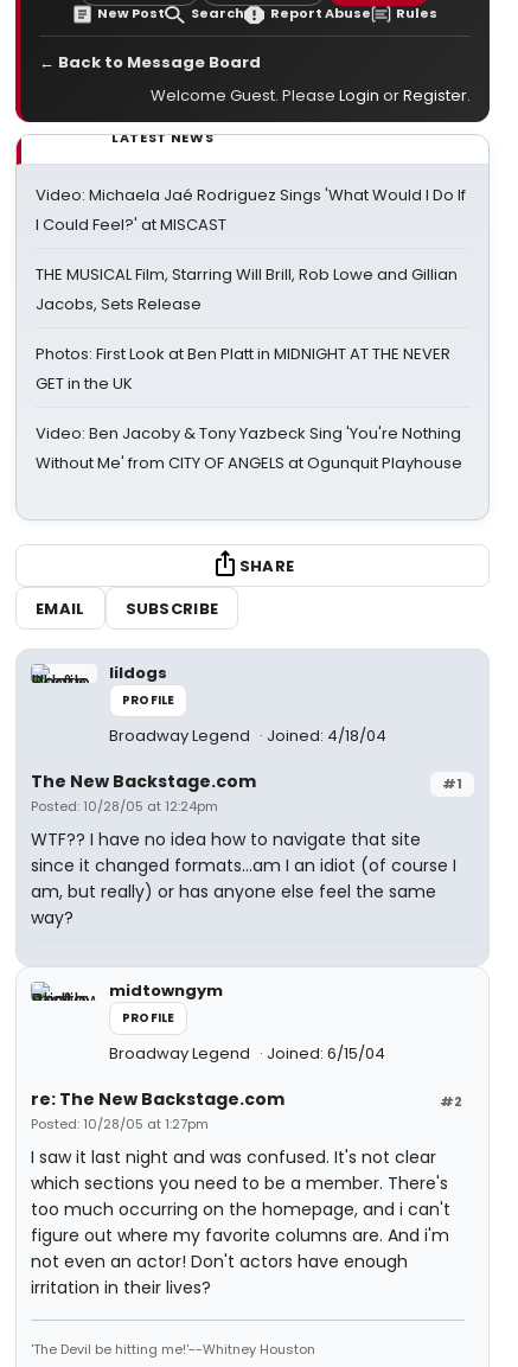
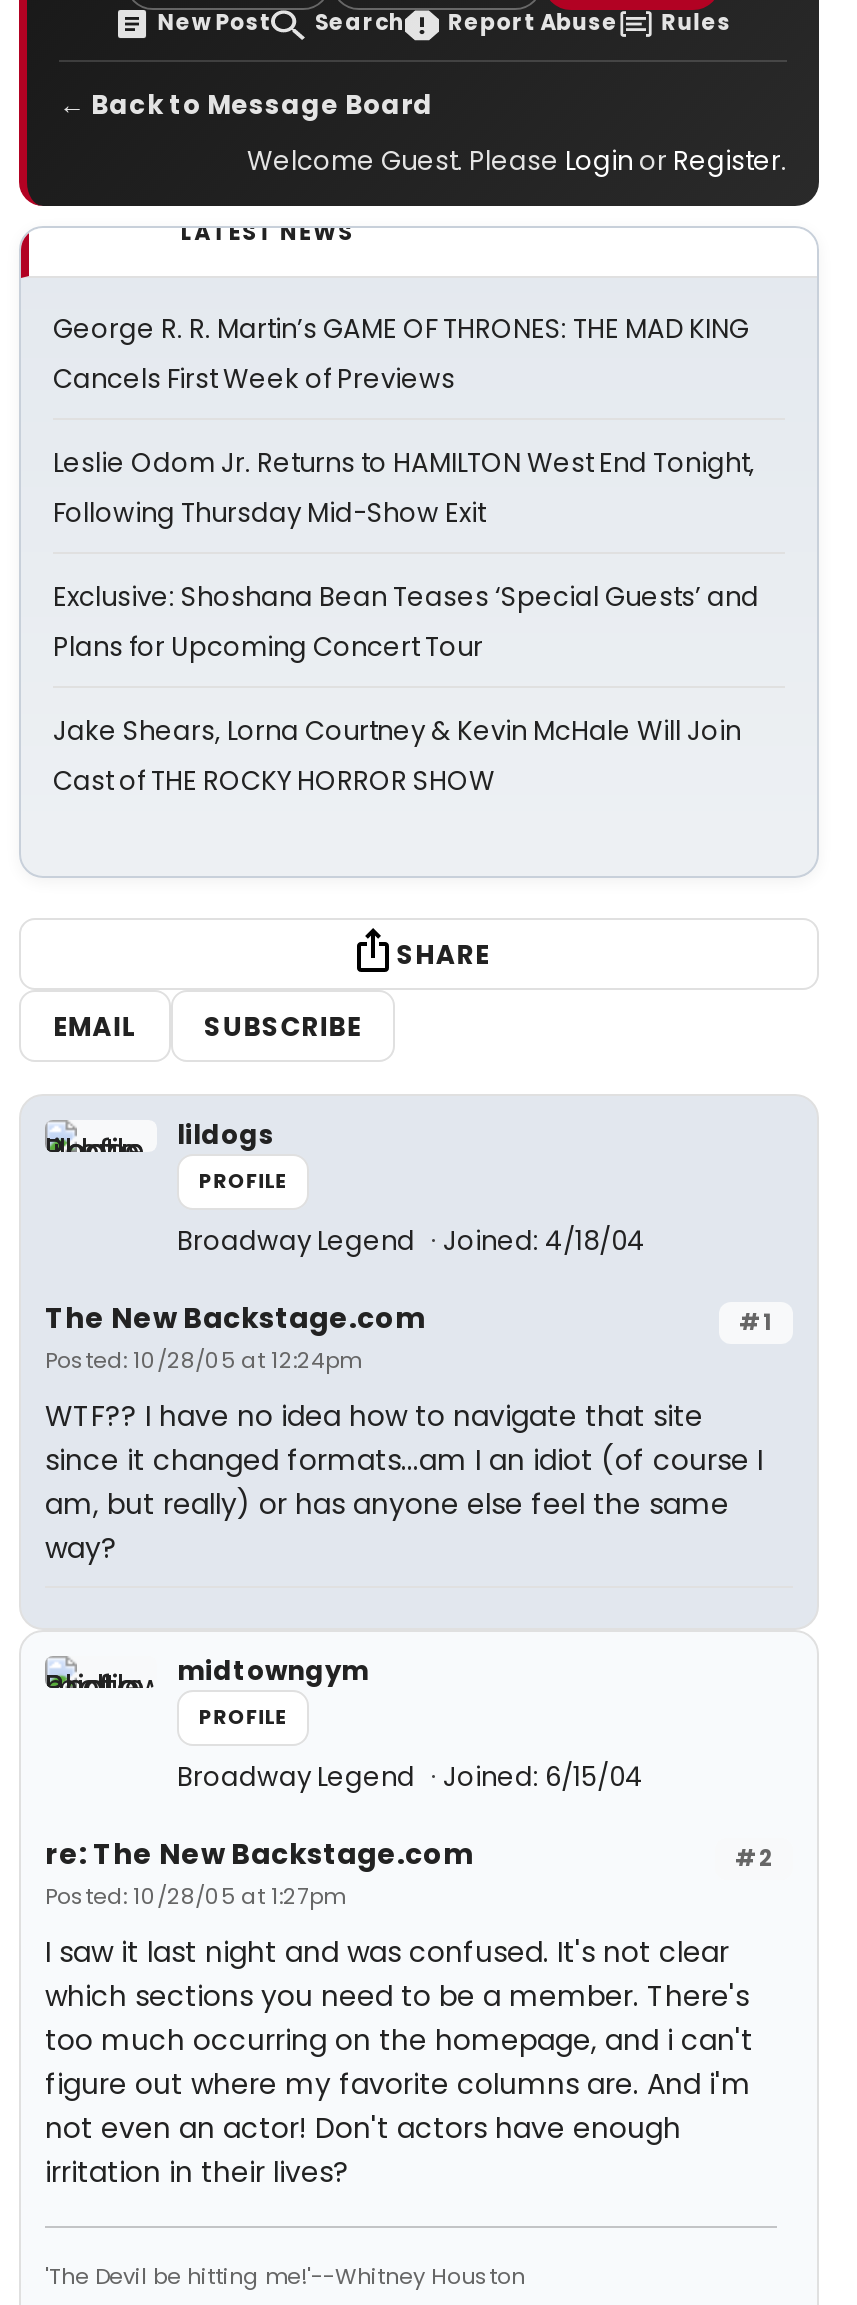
- Video: Michaela Jaé Rodriguez Sings 'What Would I Do If
- I Could Feel?' at MISCAST
+ George R. R. Martin’s GAME OF THRONES: THE MAD KING
+ Cancels First Week of Previews

- THE MUSICAL Film, Starring Will Brill, Rob Lowe and Gillian
- Jacobs, Sets Release
+ Leslie Odom Jr. Returns to HAMILTON West End Tonight,
+ Following Thursday Mid-Show Exit

- Photos: First Look at Ben Platt in MIDNIGHT AT THE NEVER
- GET in the UK
+ Exclusive: Shoshana Bean Teases ‘Special Guests’ and
+ Plans for Upcoming Concert Tour

- Video: Ben Jacoby & Tony Yazbeck Sing 'You're Nothing
- Without Me' from CITY OF ANGELS at Ogunquit Playhouse
+ Jake Shears, Lorna Courtney & Kevin McHale Will Join
+ Cast of THE ROCKY HORROR SHOW
